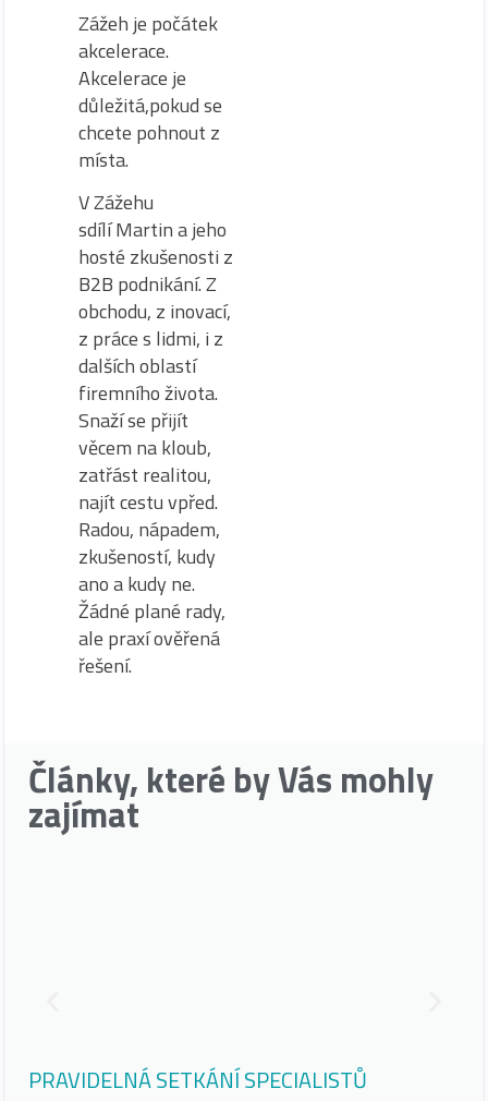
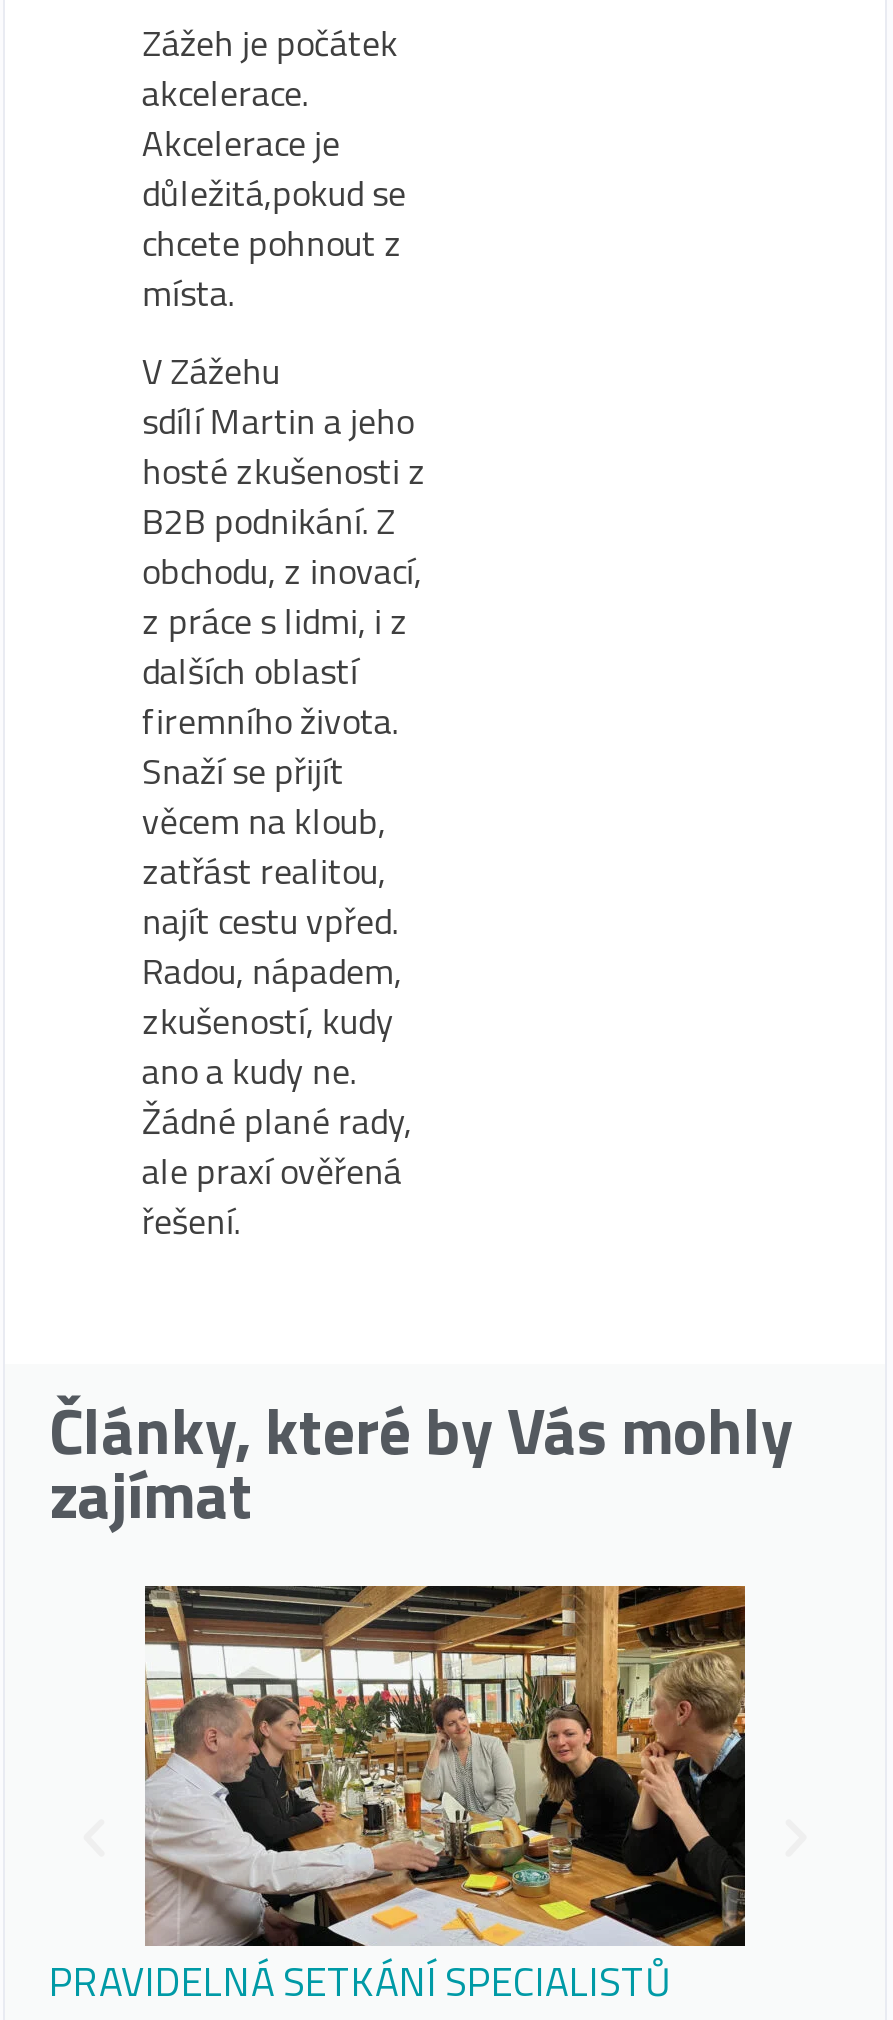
+ [image]
